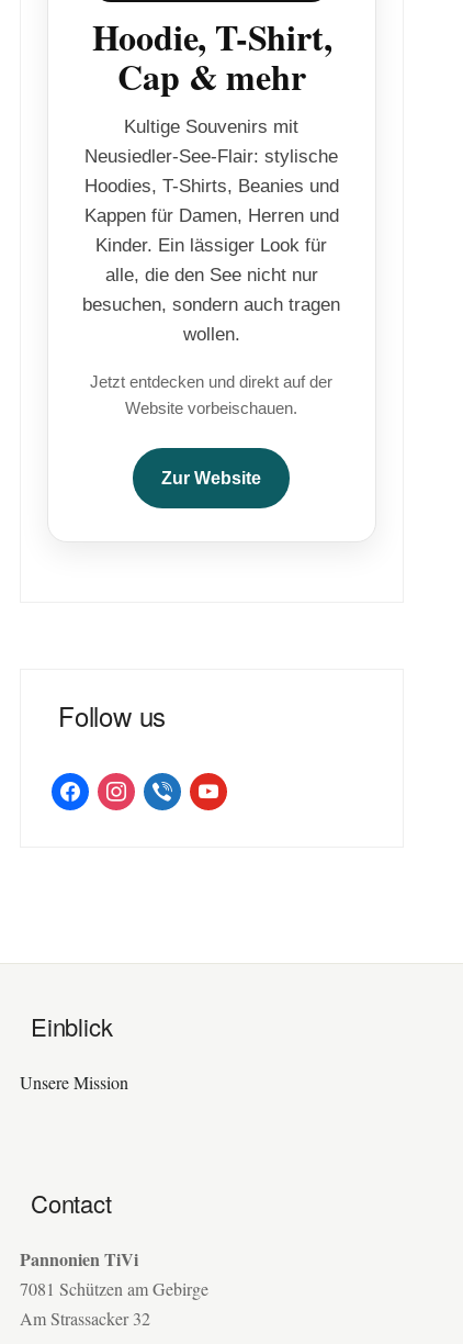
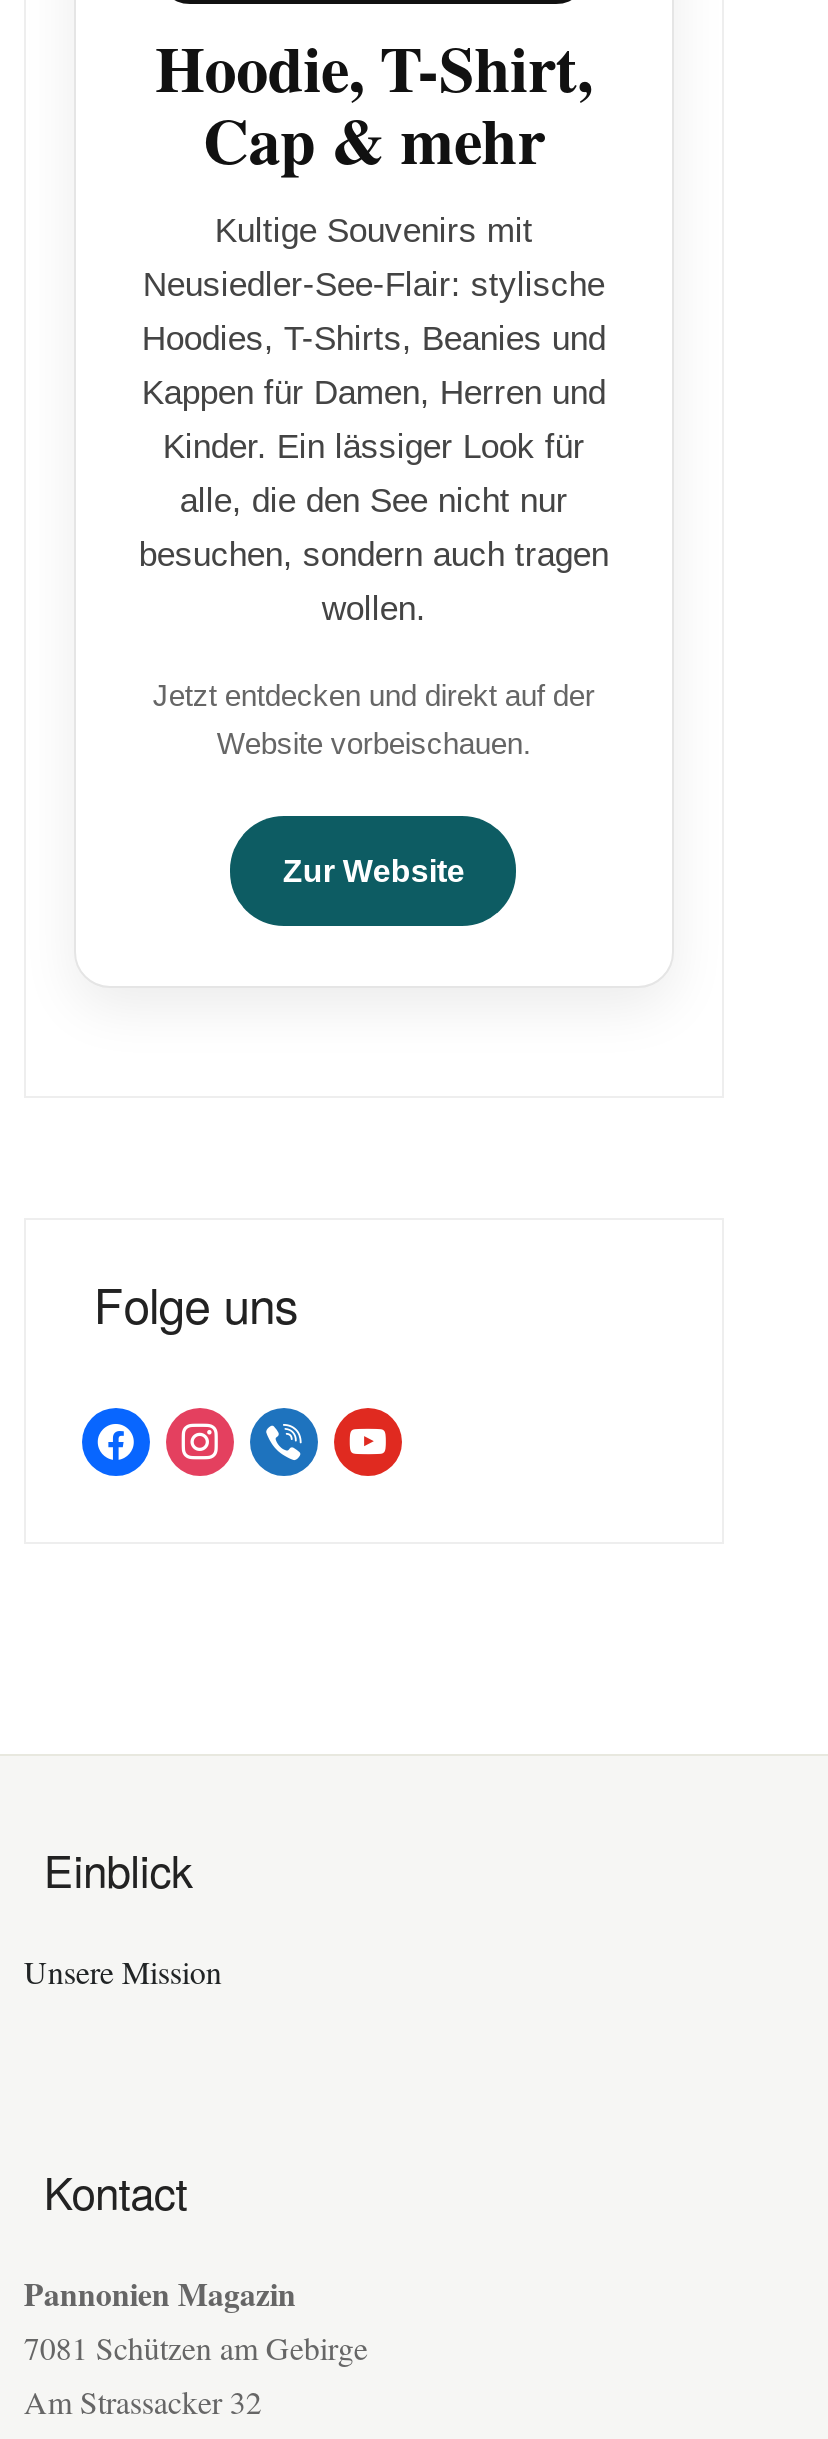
- Follow us
+ Folge uns

- Contact
+ Kontact

- Pannonien TiVi
+ Pannonien Magazin
